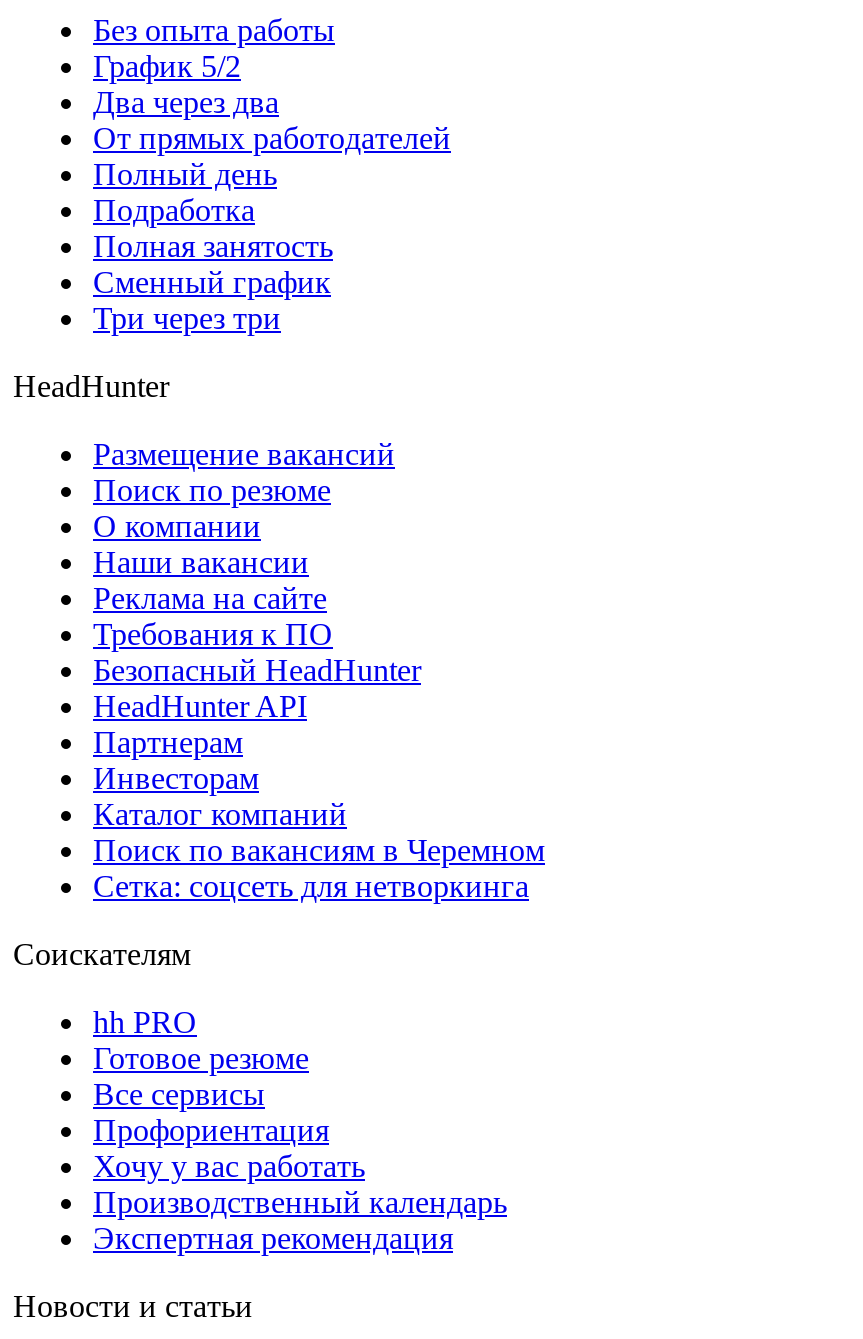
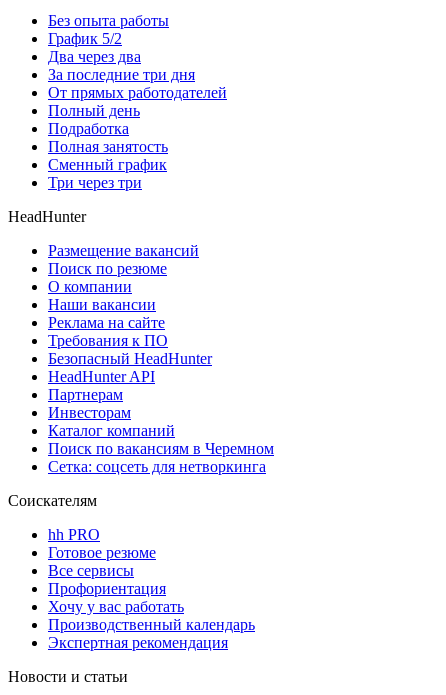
+ За последние три дня
